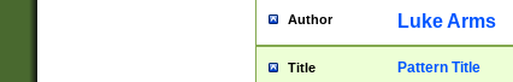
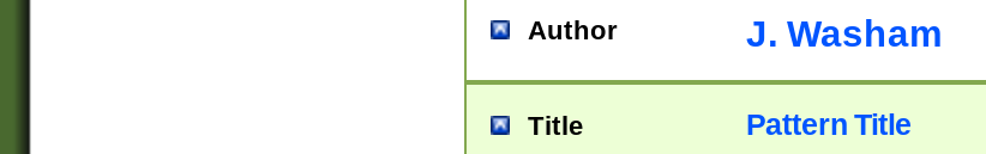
- Luke Arms
+ J. Washam
